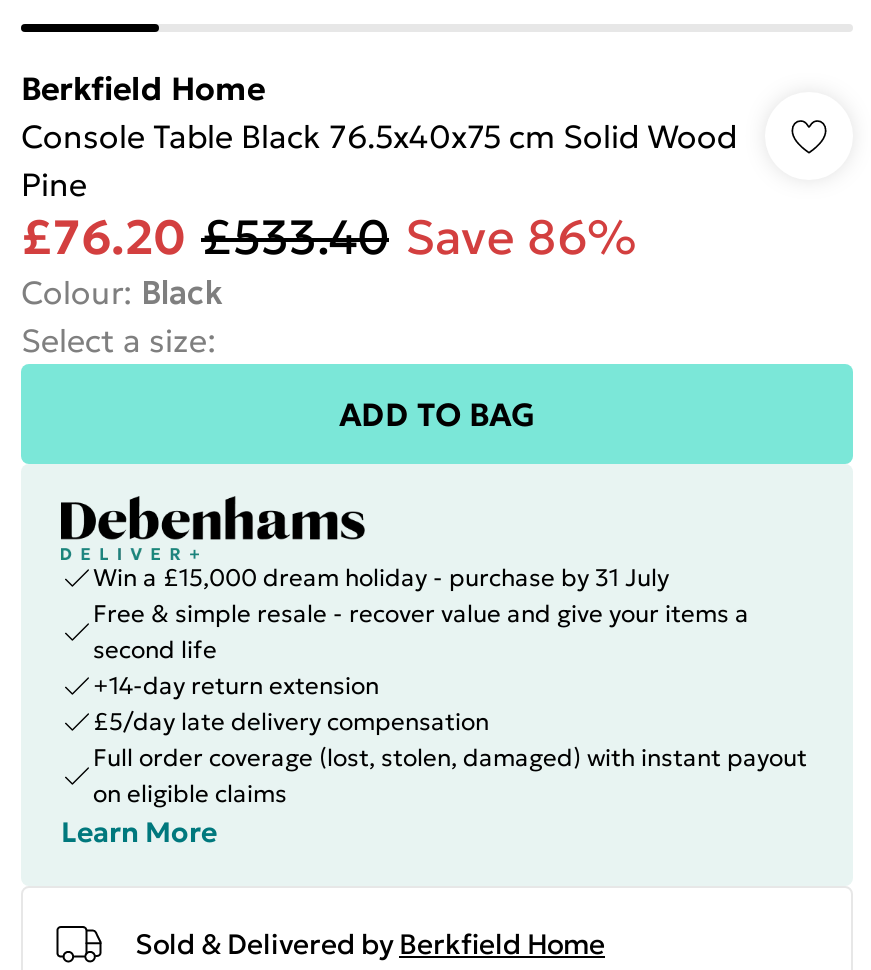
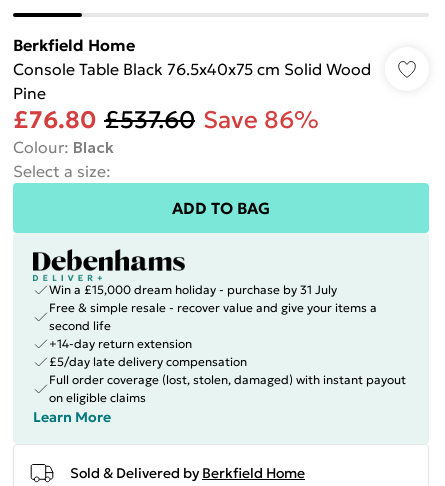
- £76.20 £533.40 Save 86%
+ £76.80 £537.60 Save 86%
